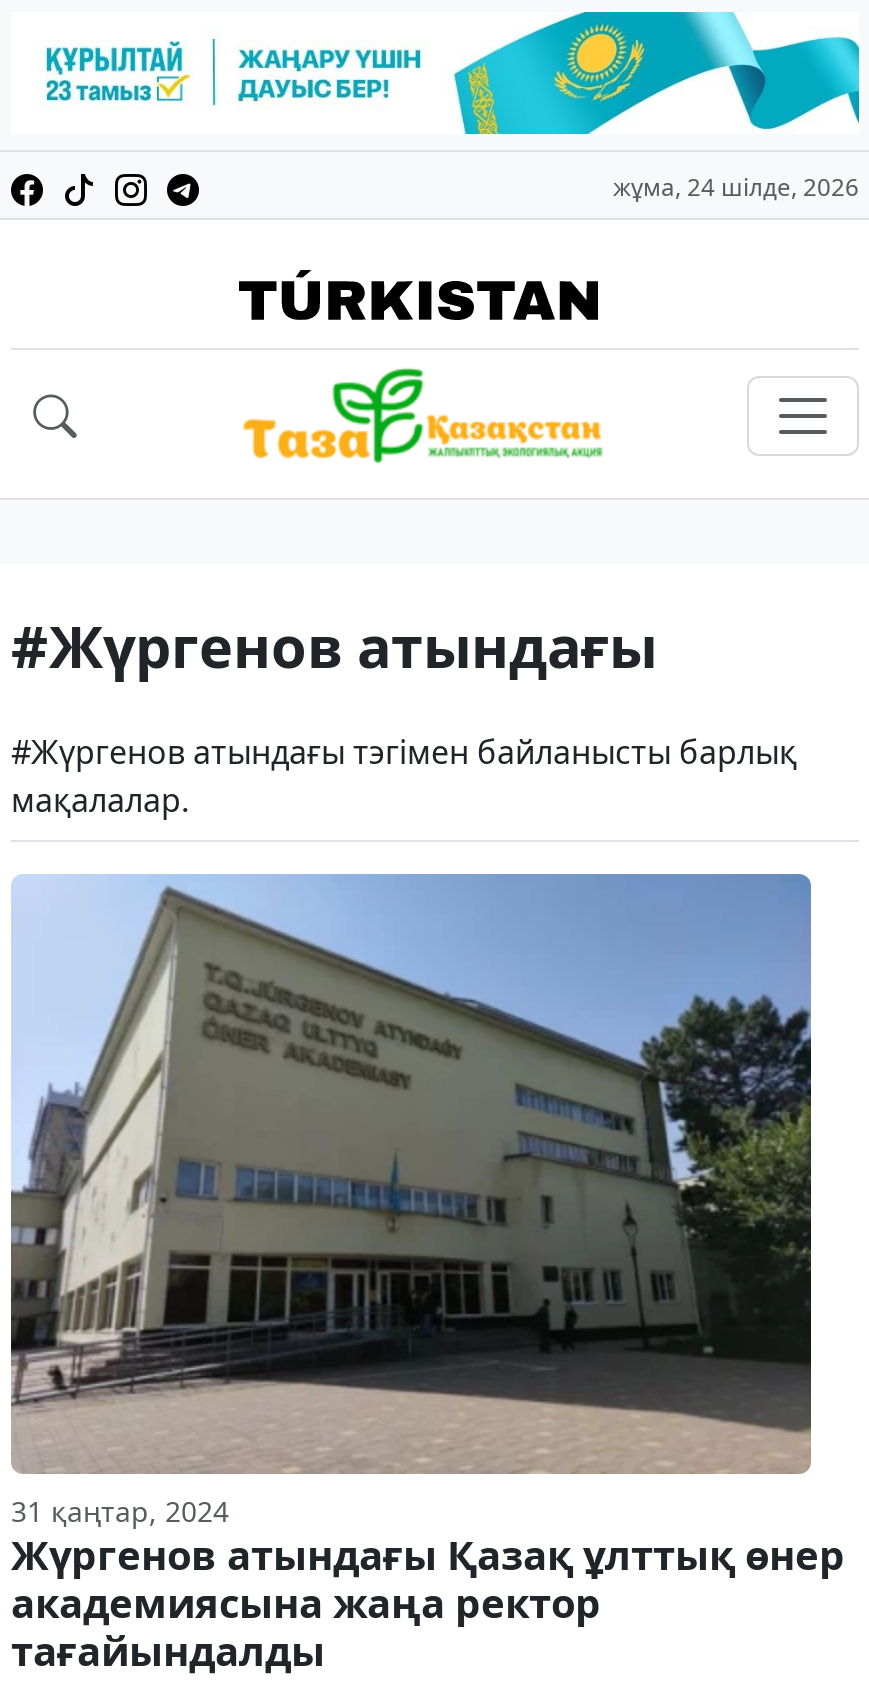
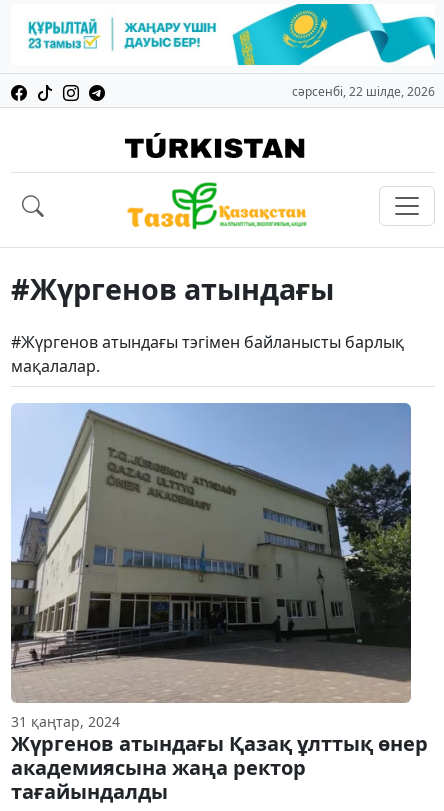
- жұма, 24 шілде, 2026
+ сәрсенбі, 22 шілде, 2026
